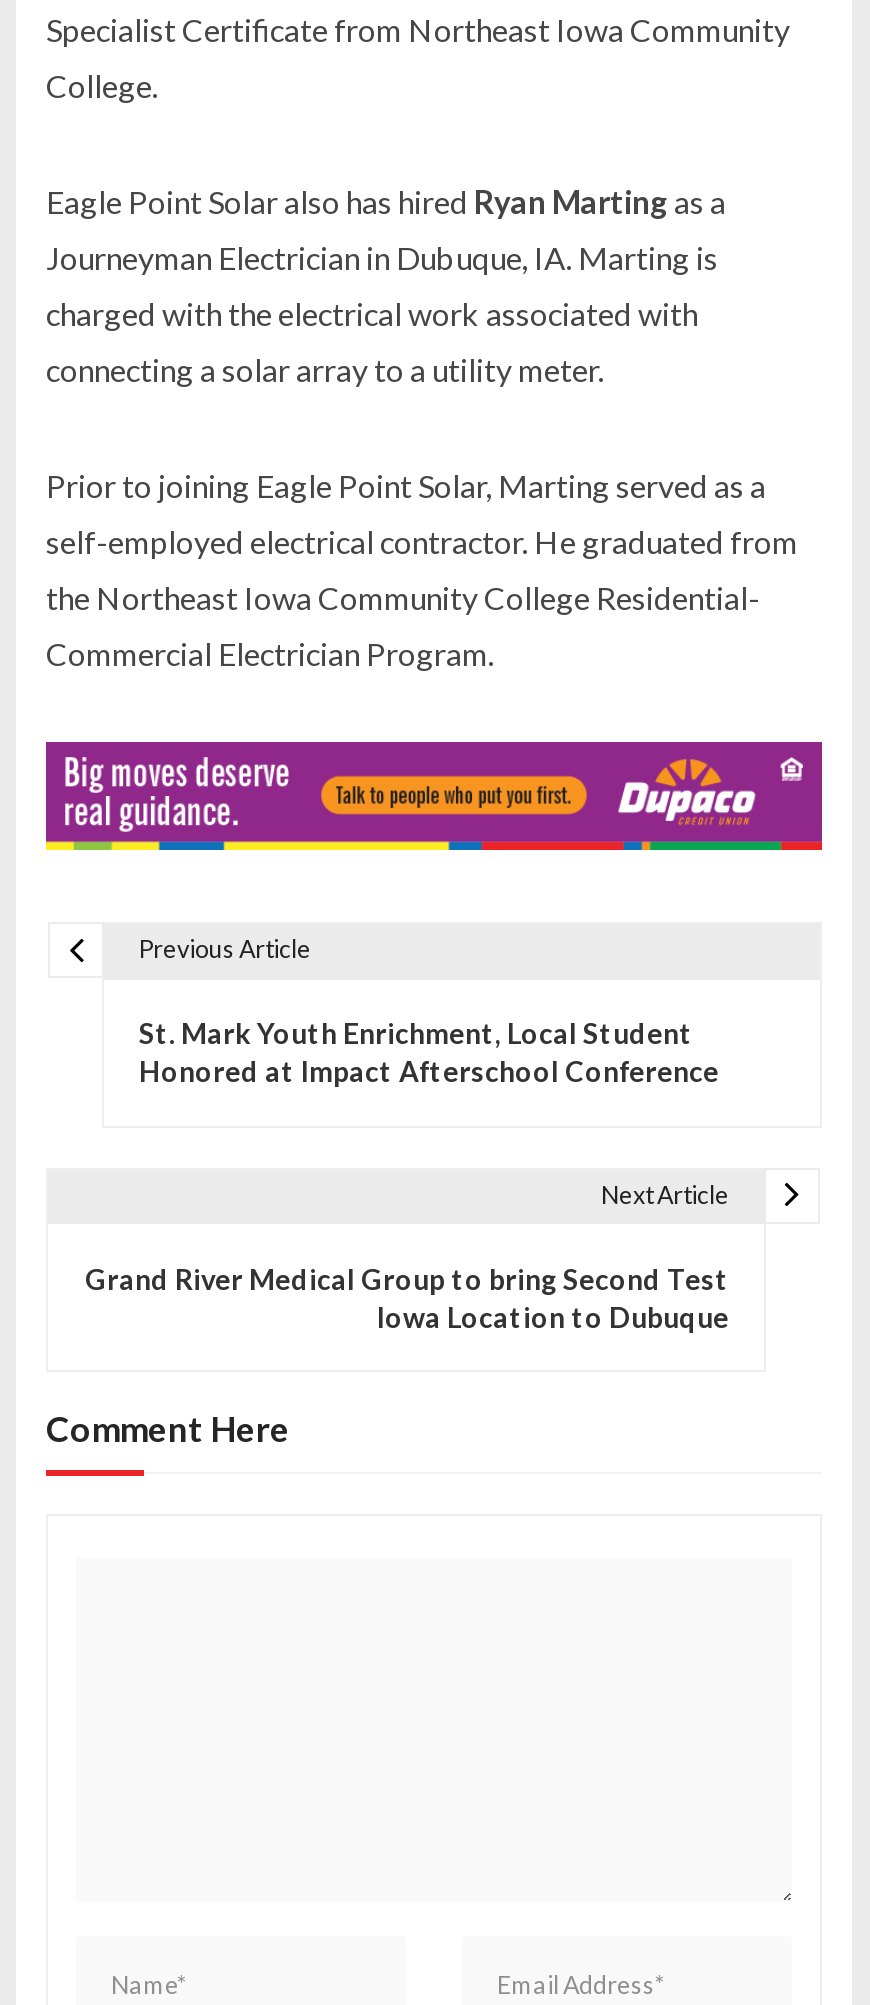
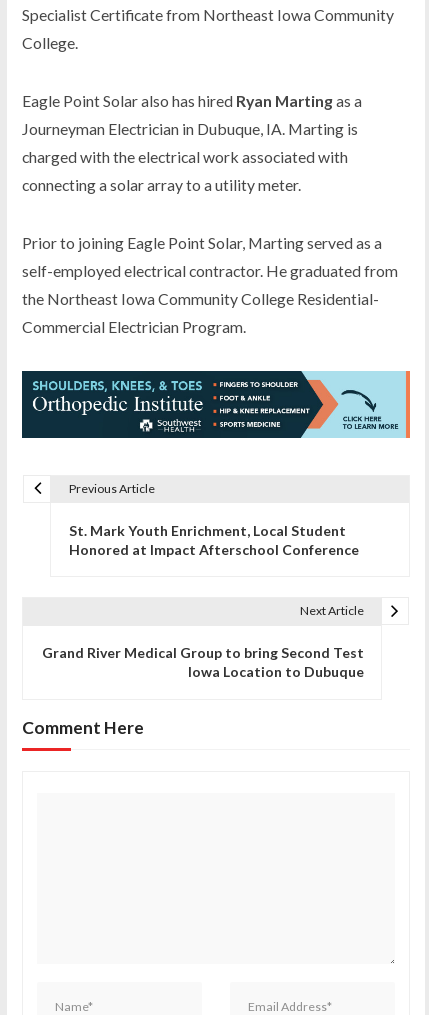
- [image]
+ [image]
